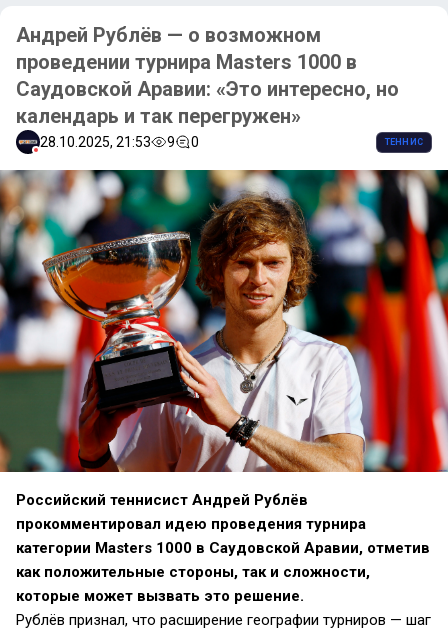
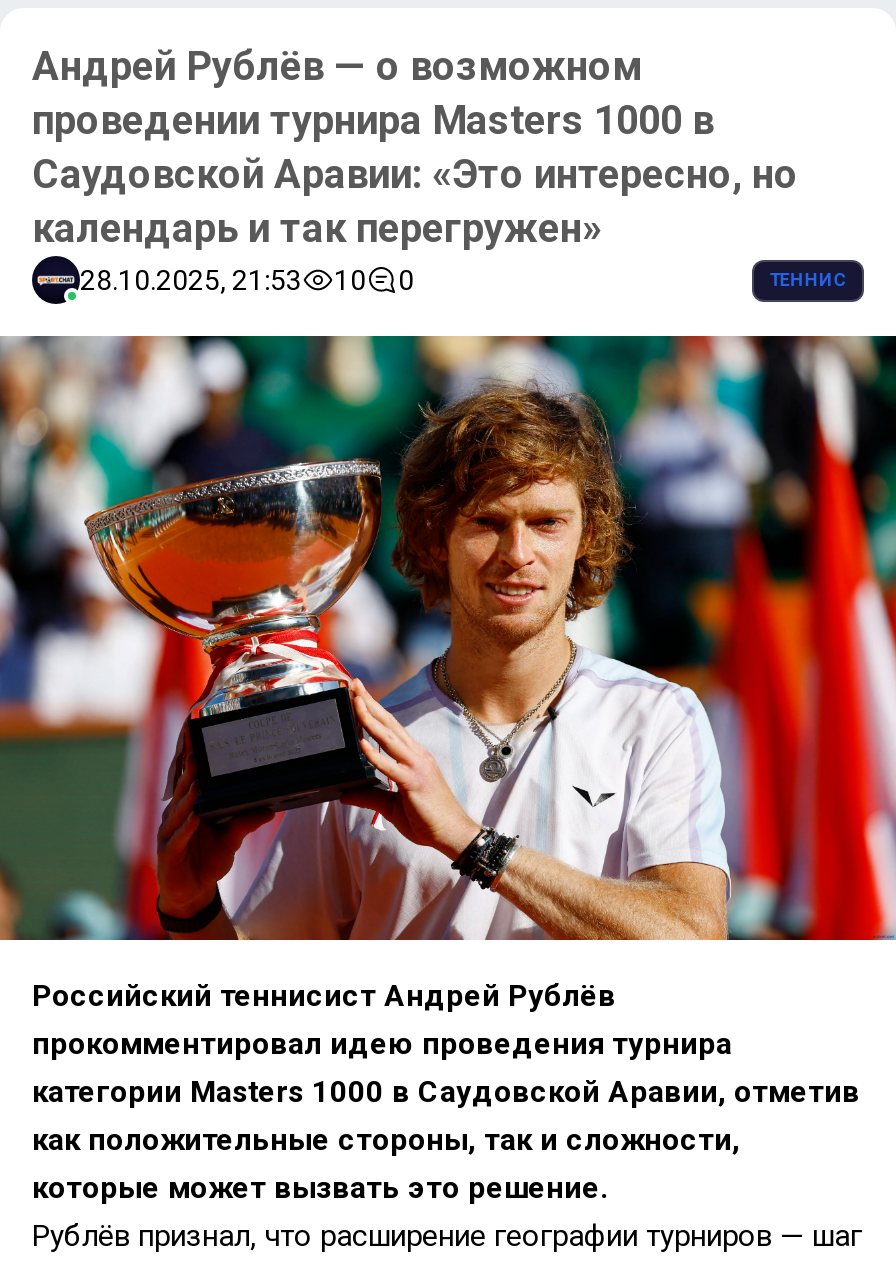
- 28.10.2025, 21:53 9 0
+ 28.10.2025, 21:53 10 0
